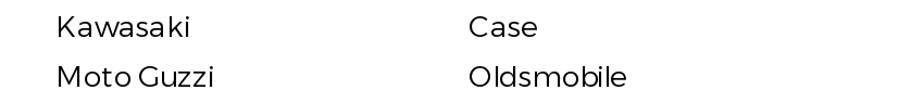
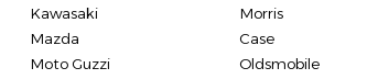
+ Morris
+ Mazda
